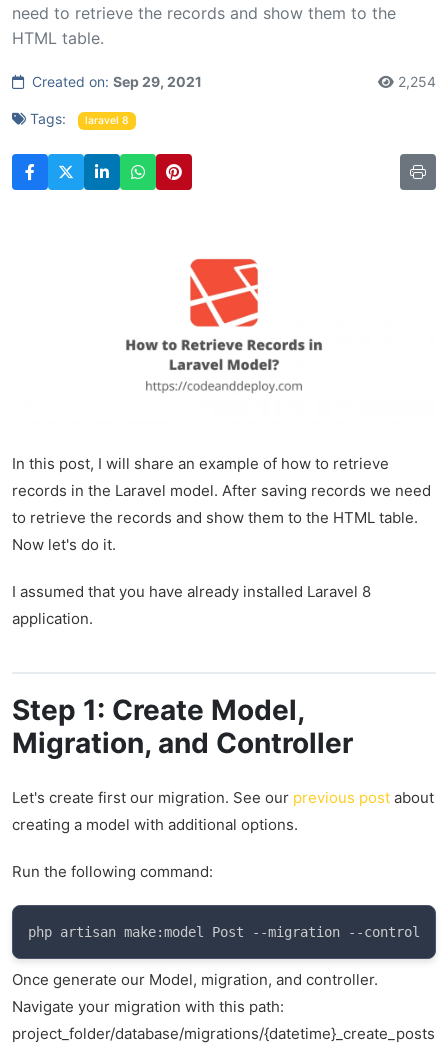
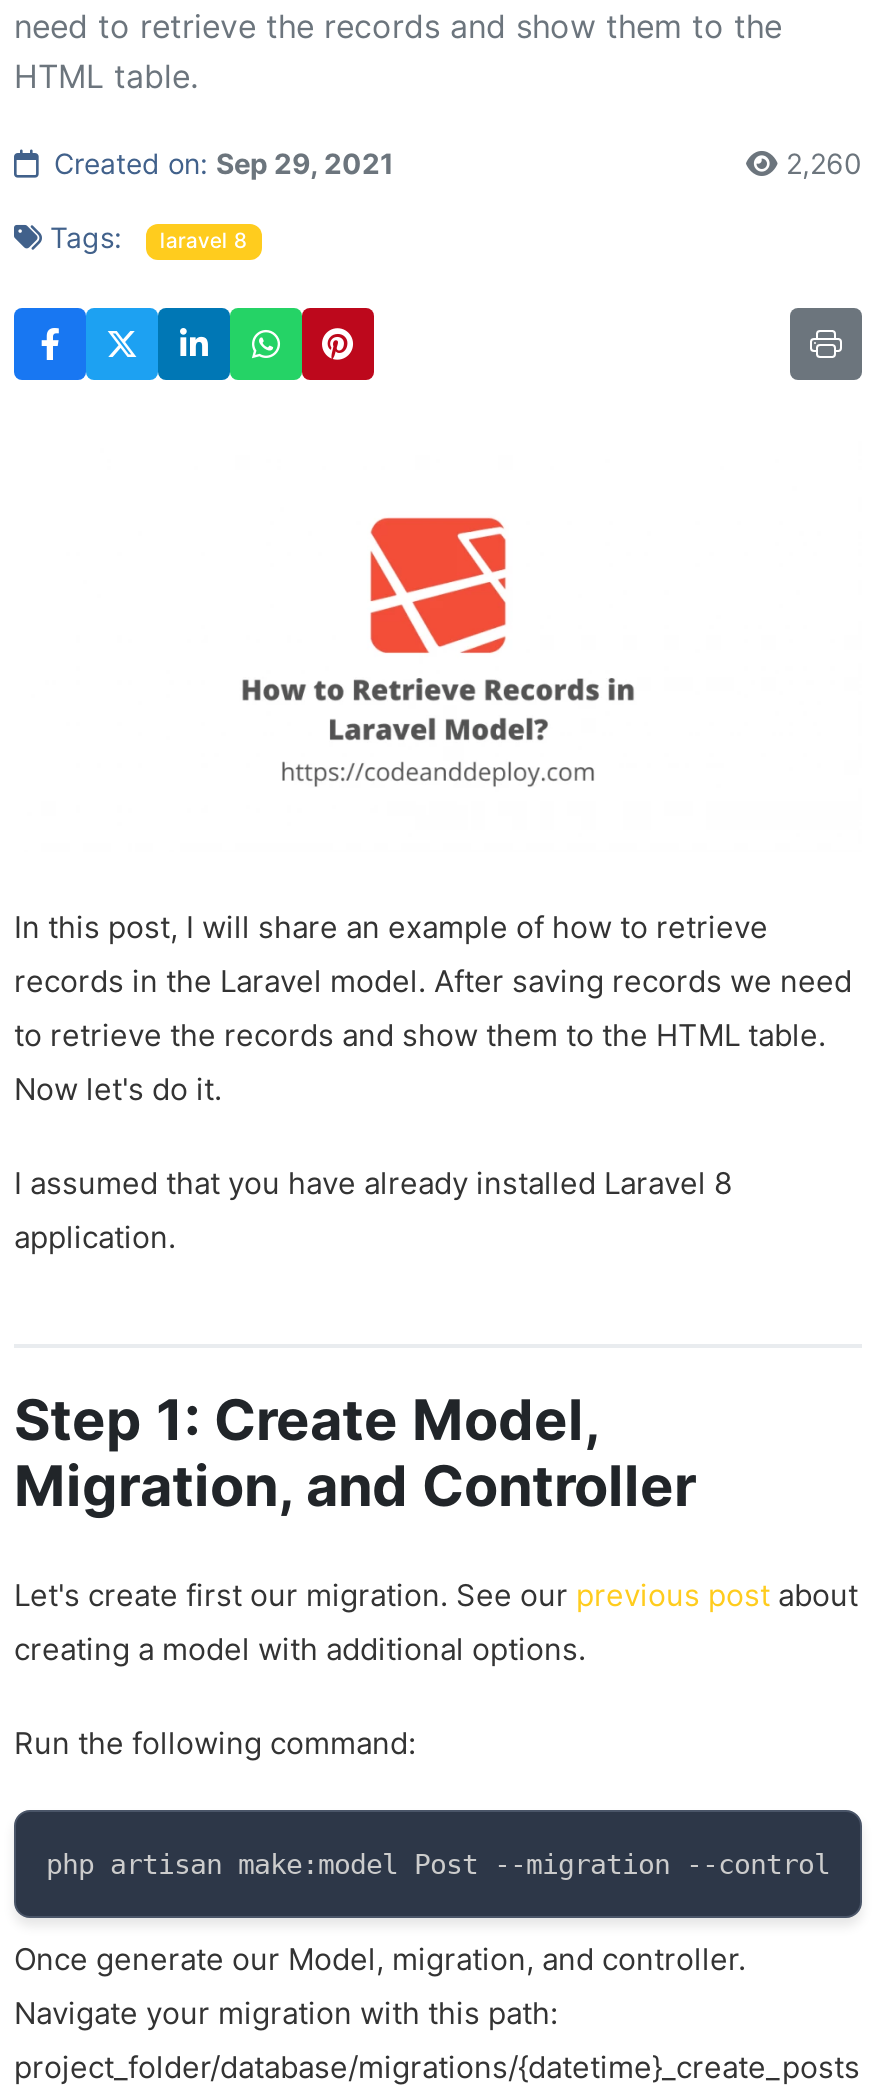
- 2,254
+ 2,260
